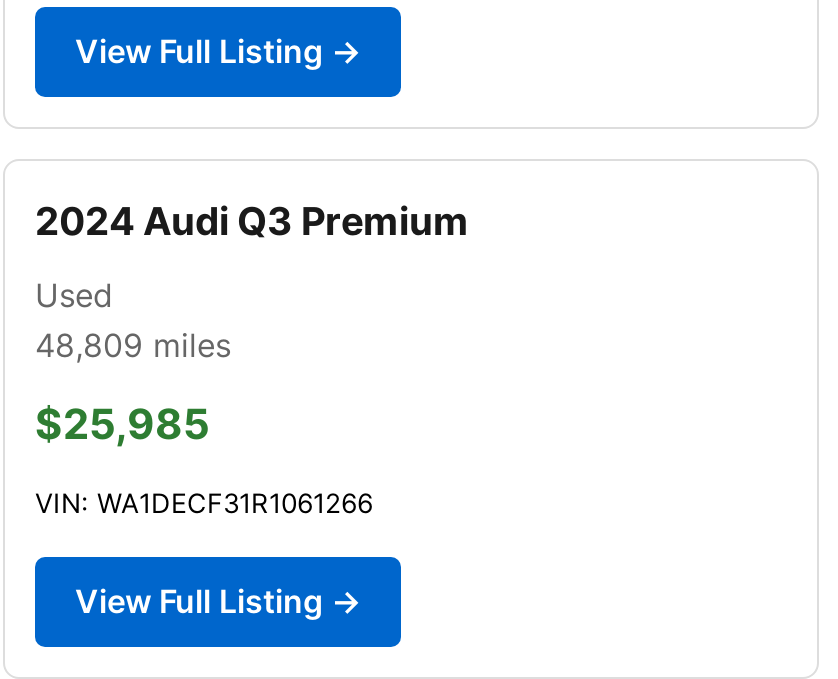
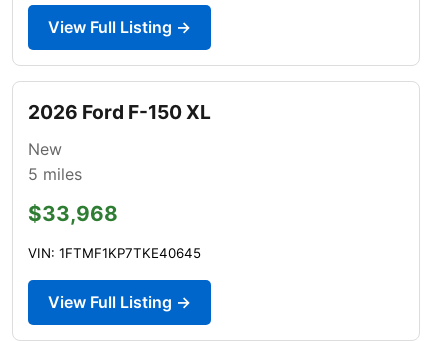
- 2024 Audi Q3 Premium
+ 2026 Ford F-150 XL

- Used
- 48,809 miles
+ New
+ 5 miles

- $25,985
+ $33,968

- VIN: WA1DECF31R1061266
+ VIN: 1FTMF1KP7TKE40645
